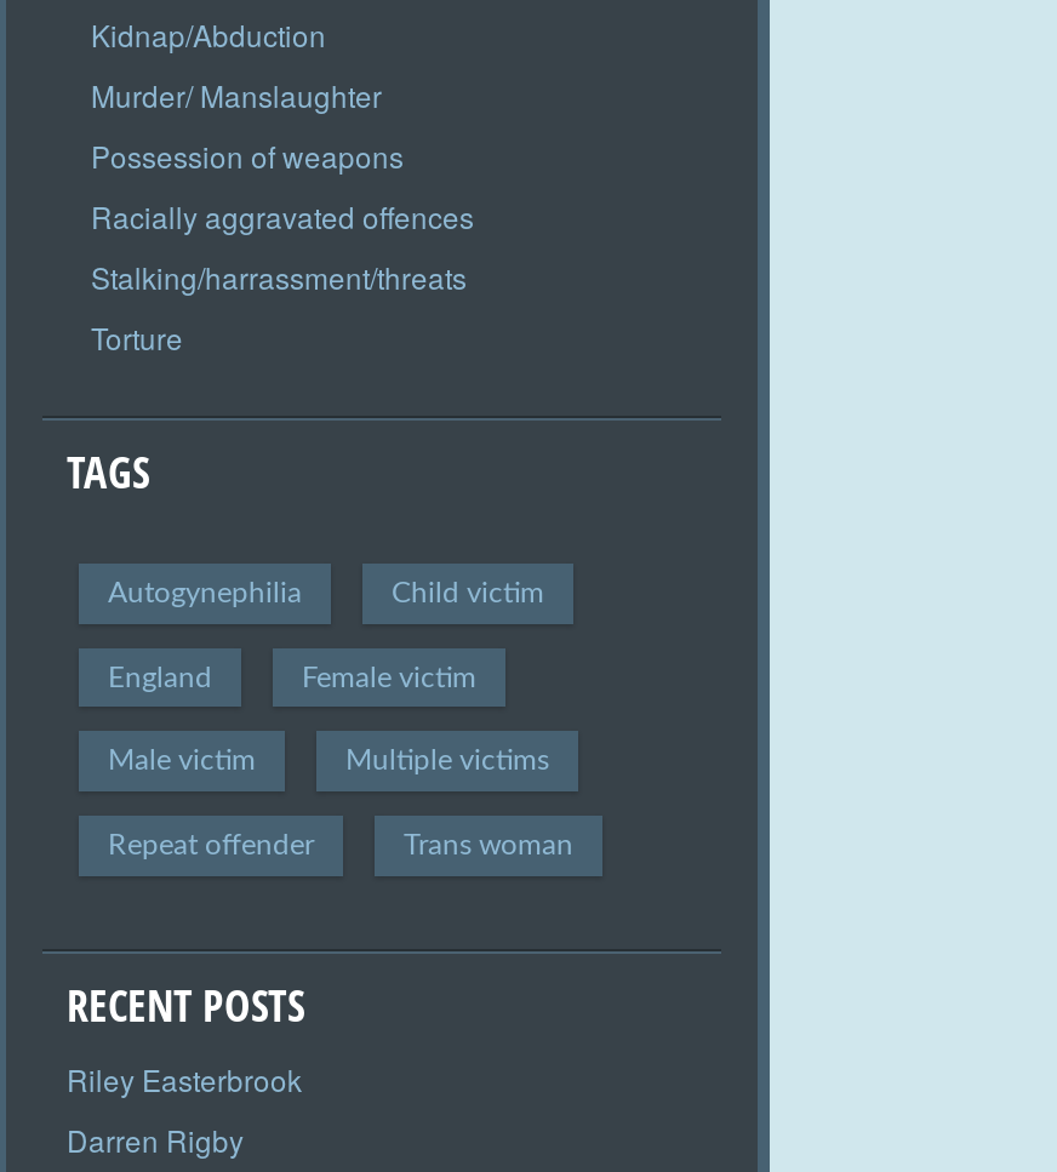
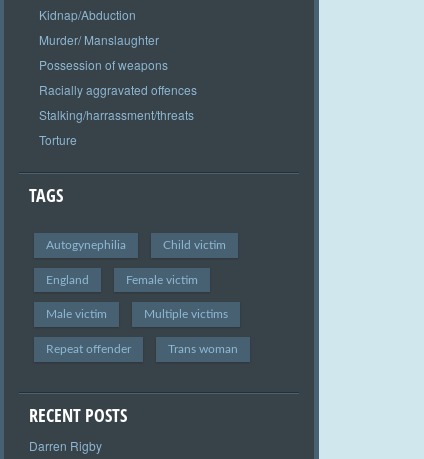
- Riley Easterbrook
